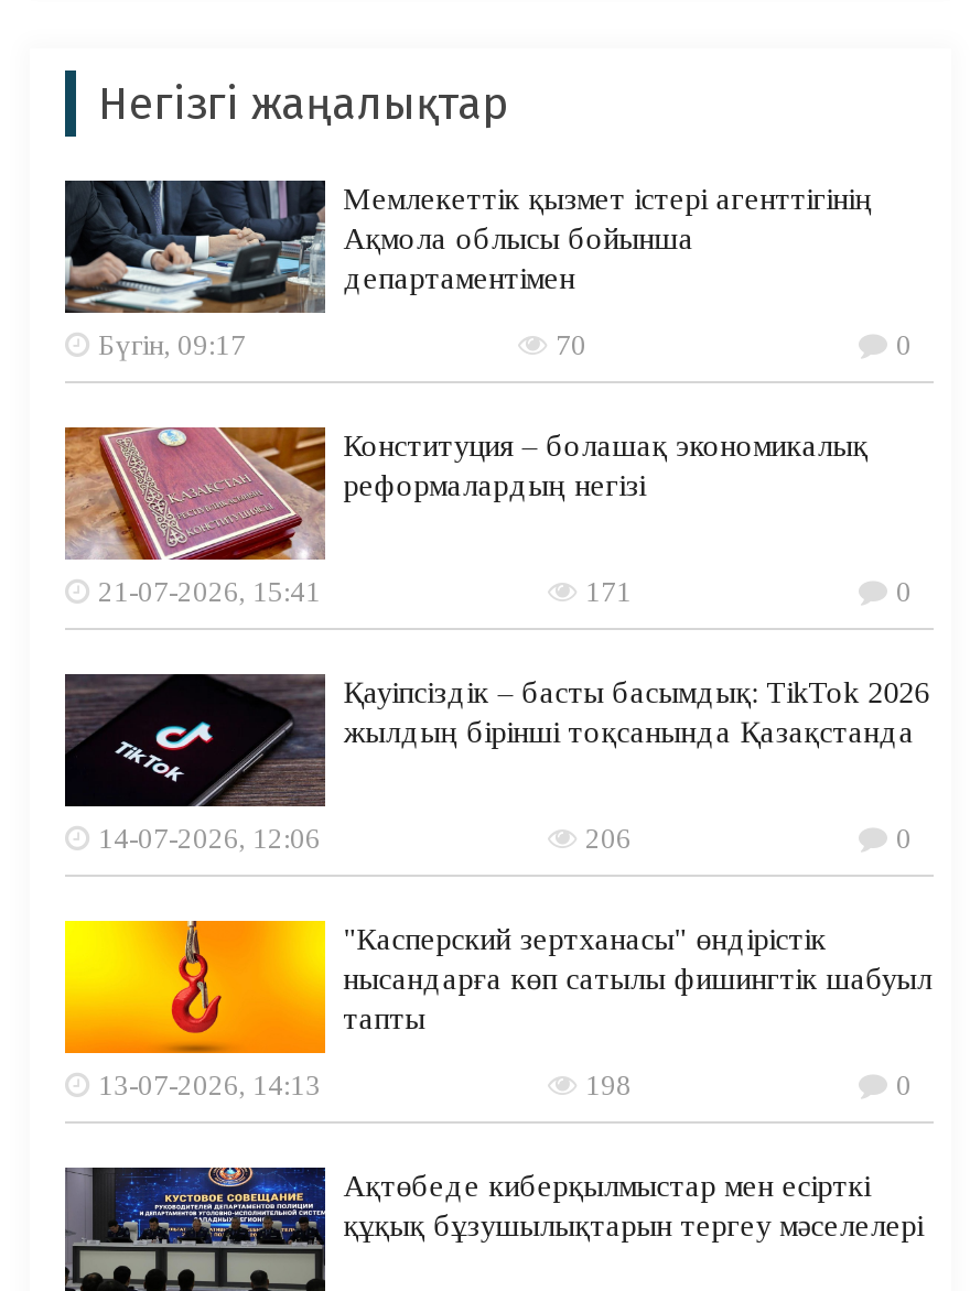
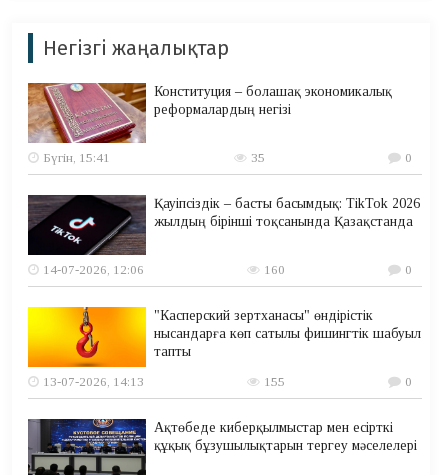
- [image]
- Мемлекеттік қызмет істері агенттігінің
- Ақмола облысы бойынша
- департаментімен
- Бүгін, 09:17
- 70
- 0

- 21-07-2026, 15:41
- 171
+ Бүгін, 15:41
+ 35

- 206
+ 160

- 198
+ 155
